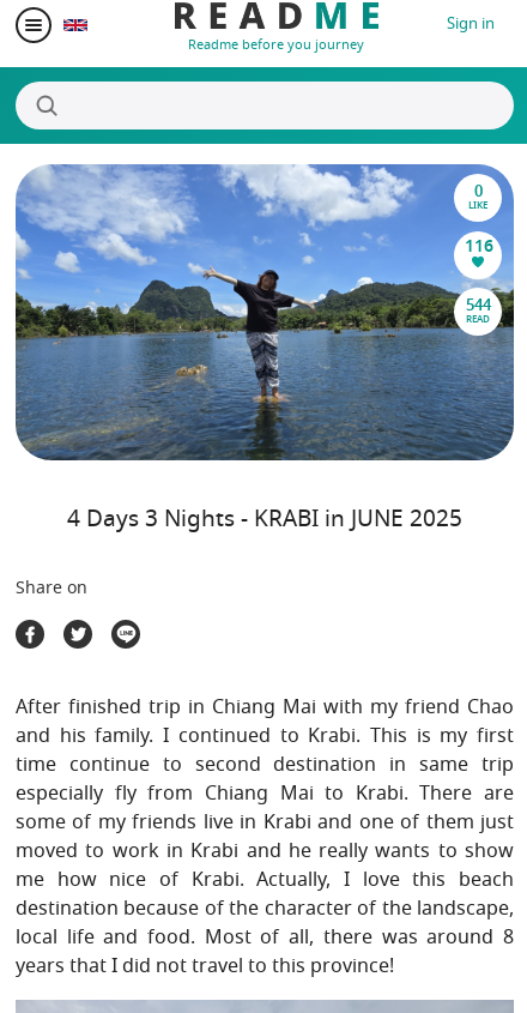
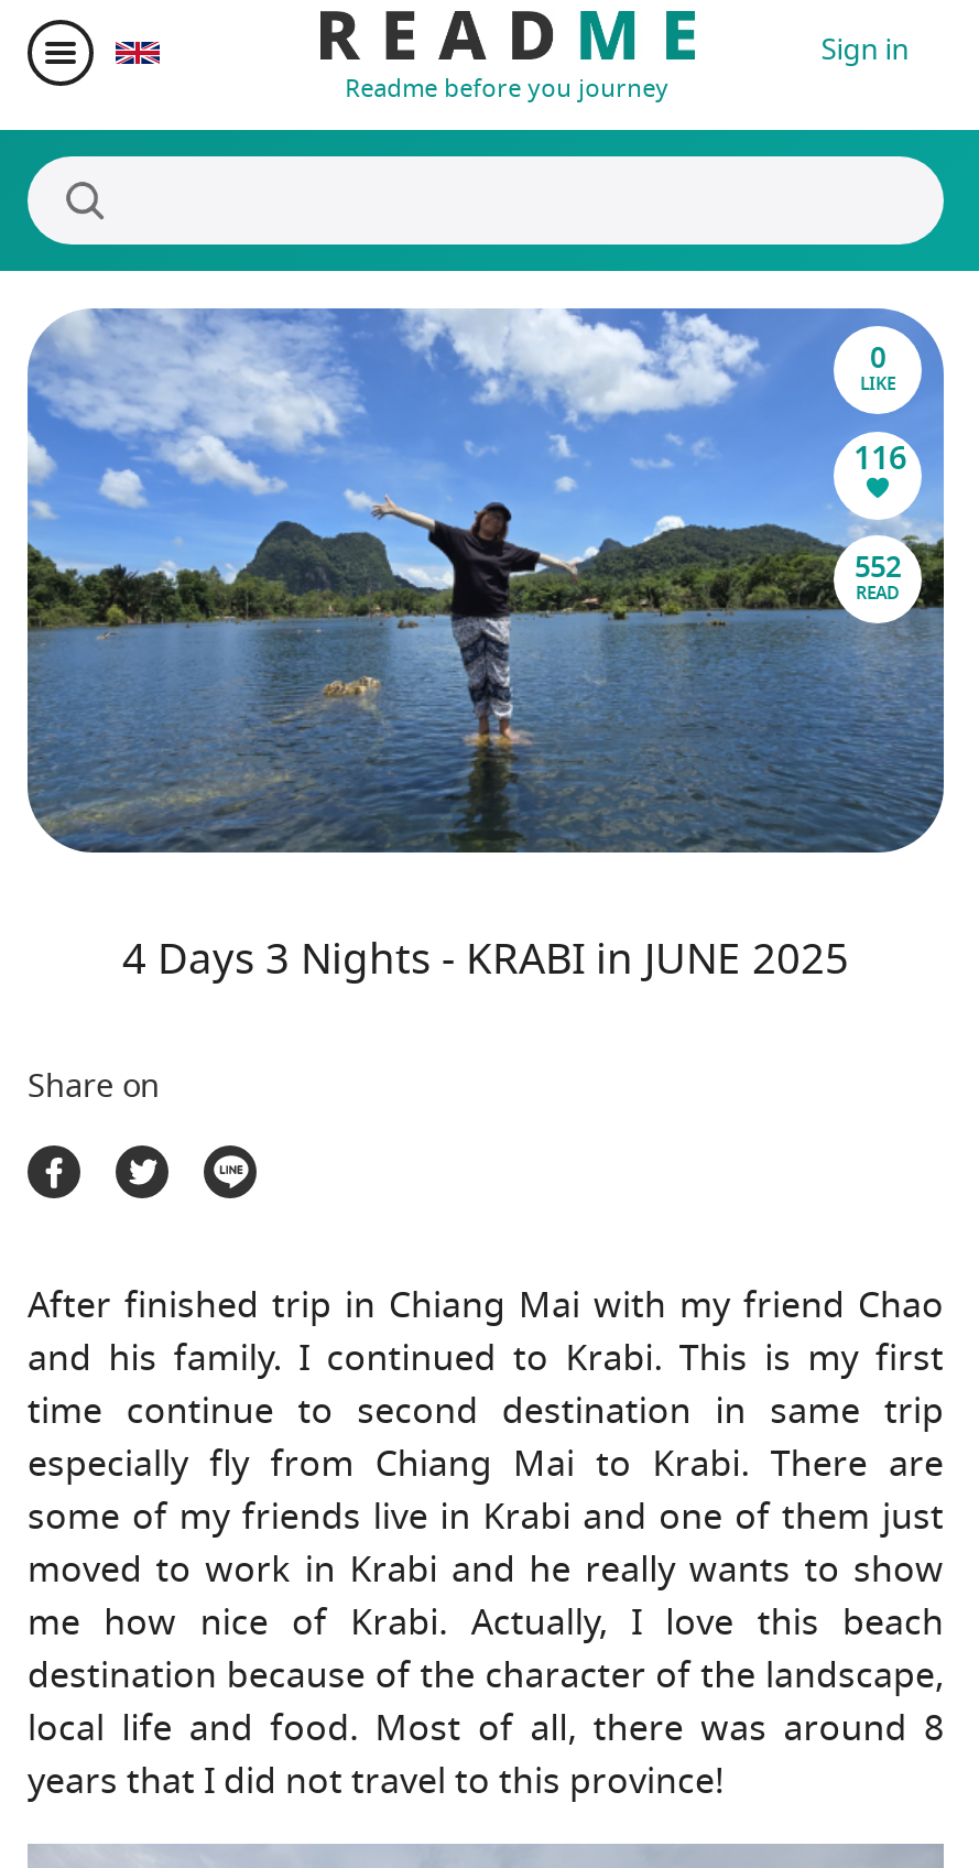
- 544
+ 552
